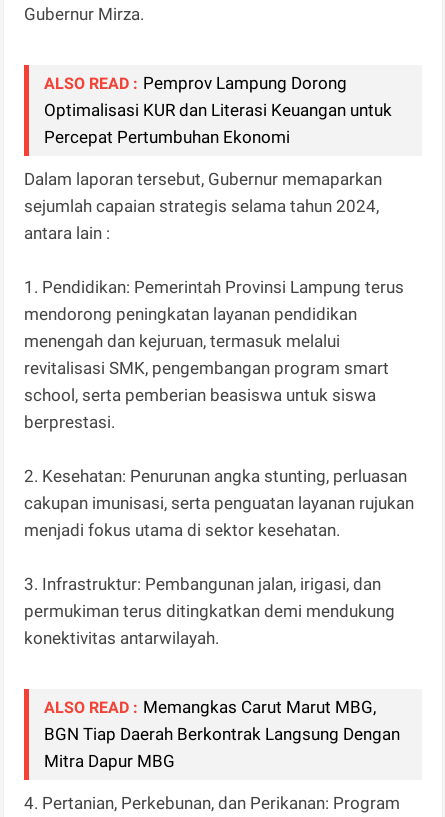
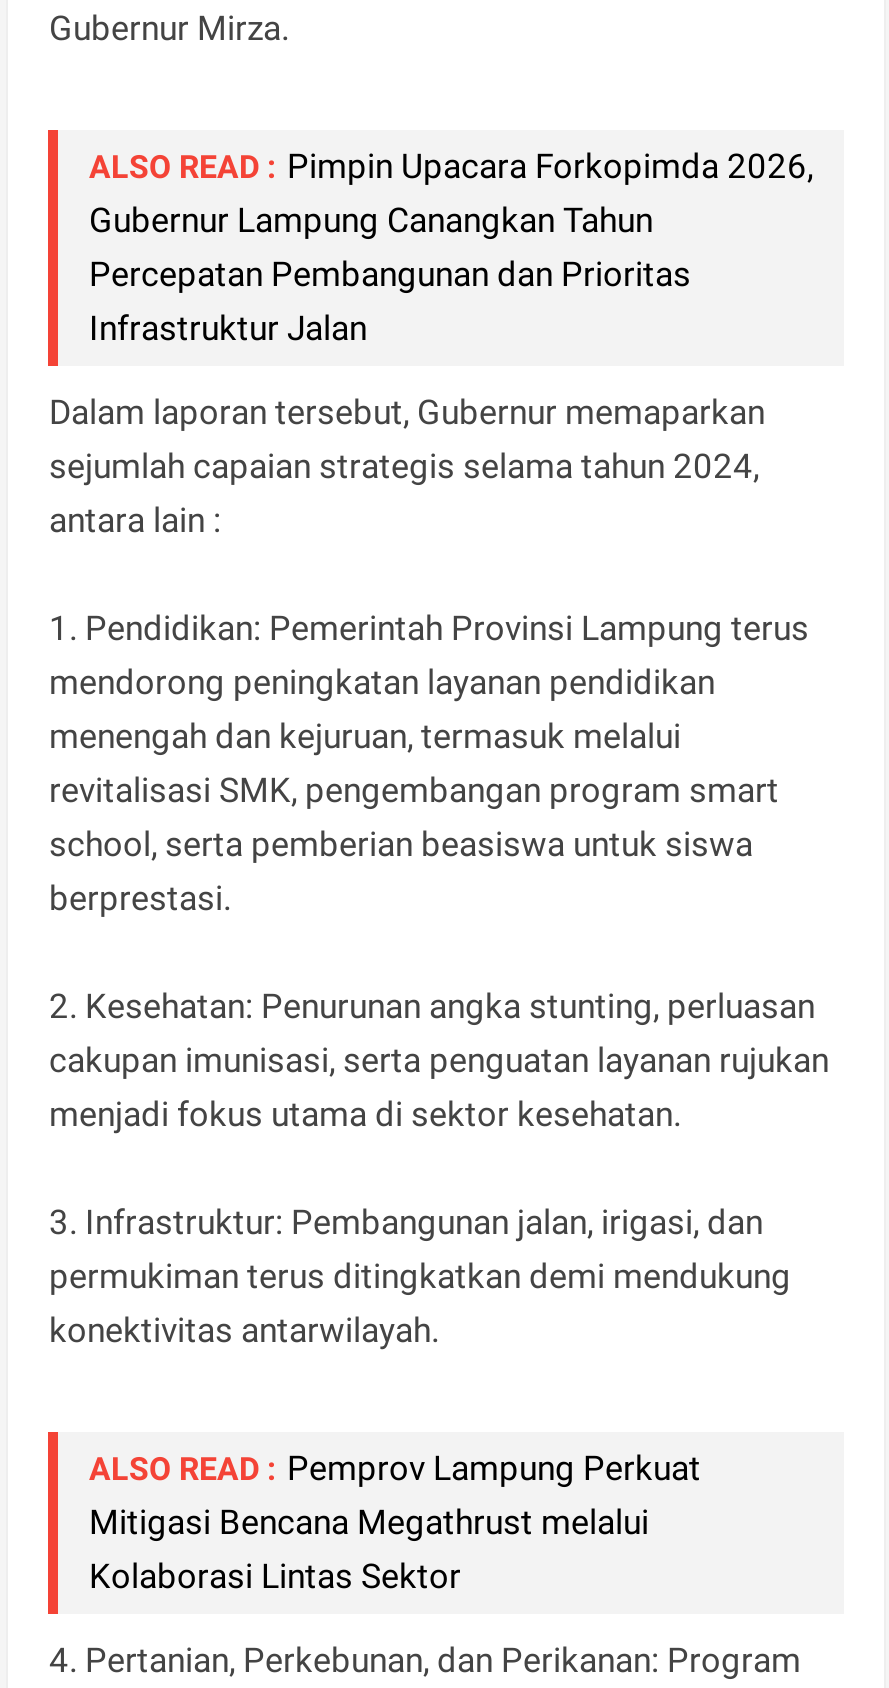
- ALSO READ : Pemprov Lampung Dorong
- Optimalisasi KUR dan Literasi Keuangan untuk
- Percepat Pertumbuhan Ekonomi
+ ALSO READ : Pimpin Upacara Forkopimda 2026,
+ Gubernur Lampung Canangkan Tahun
+ Percepatan Pembangunan dan Prioritas
+ Infrastruktur Jalan

- ALSO READ : Memangkas Carut Marut MBG,
- BGN Tiap Daerah Berkontrak Langsung Dengan
- Mitra Dapur MBG
+ ALSO READ : Pemprov Lampung Perkuat
+ Mitigasi Bencana Megathrust melalui
+ Kolaborasi Lintas Sektor
